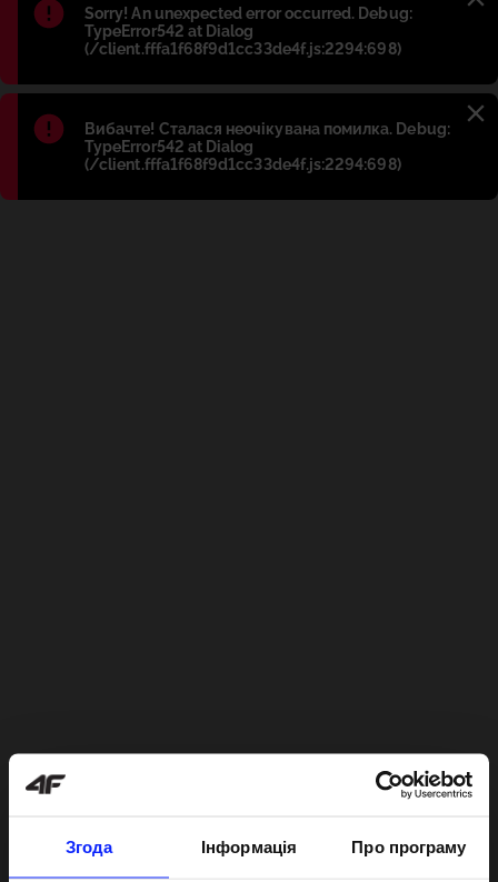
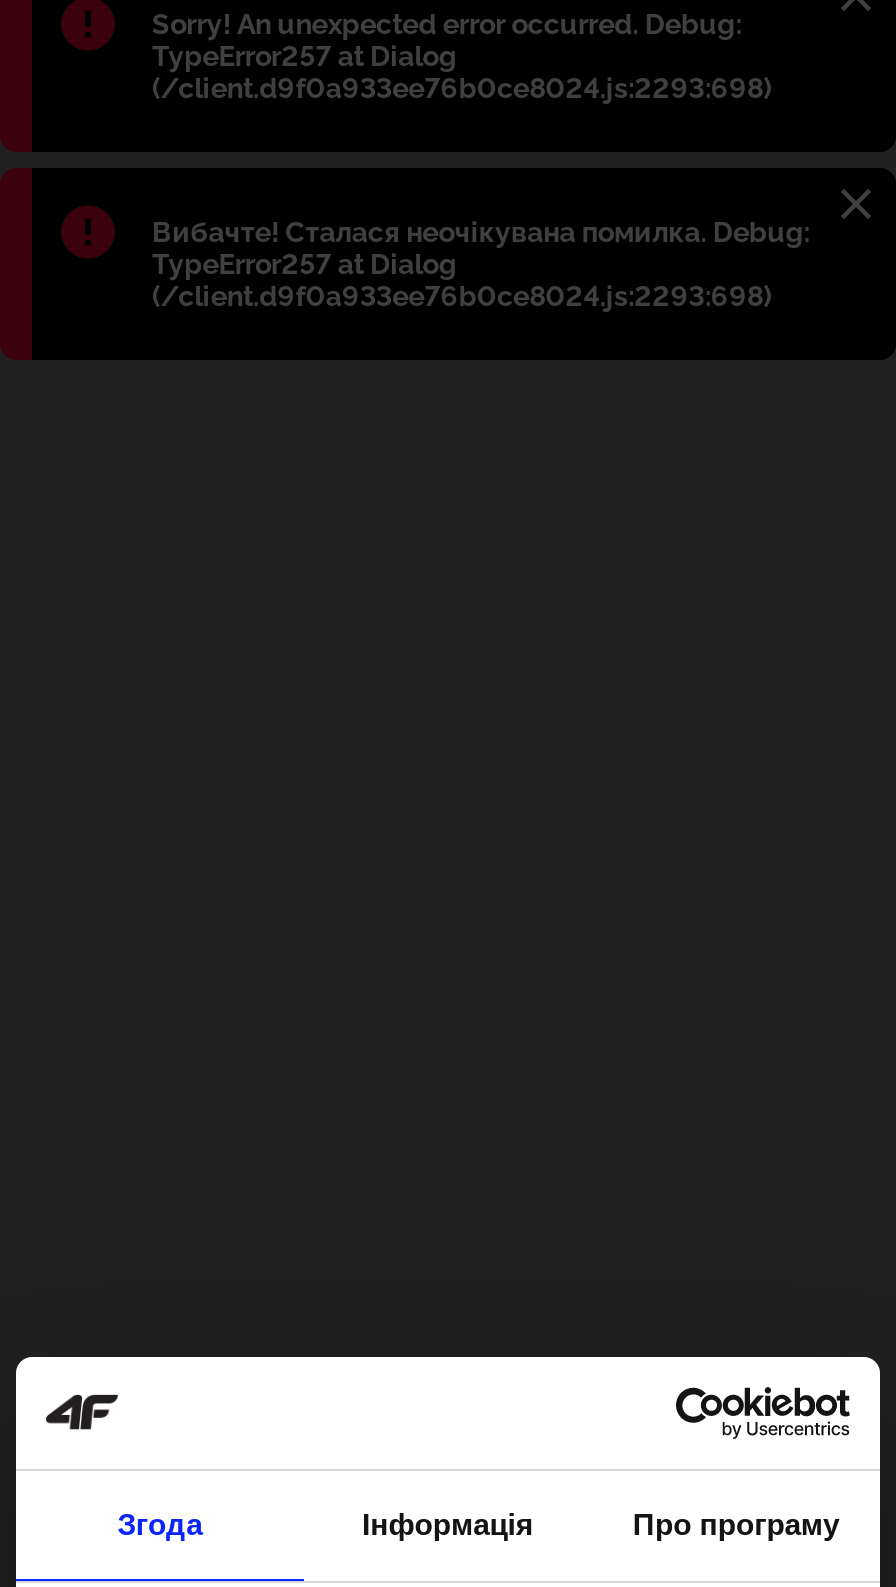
- TypeError542 at Dialog
- (/client.fffa1f68f9d1cc33de4f.js:2294:698)
+ TypeError257 at Dialog
+ (/client.d9f0a933ee76b0ce8024.js:2293:698)

- TypeError542 at Dialog
- (/client.fffa1f68f9d1cc33de4f.js:2294:698)
+ TypeError257 at Dialog
+ (/client.d9f0a933ee76b0ce8024.js:2293:698)
